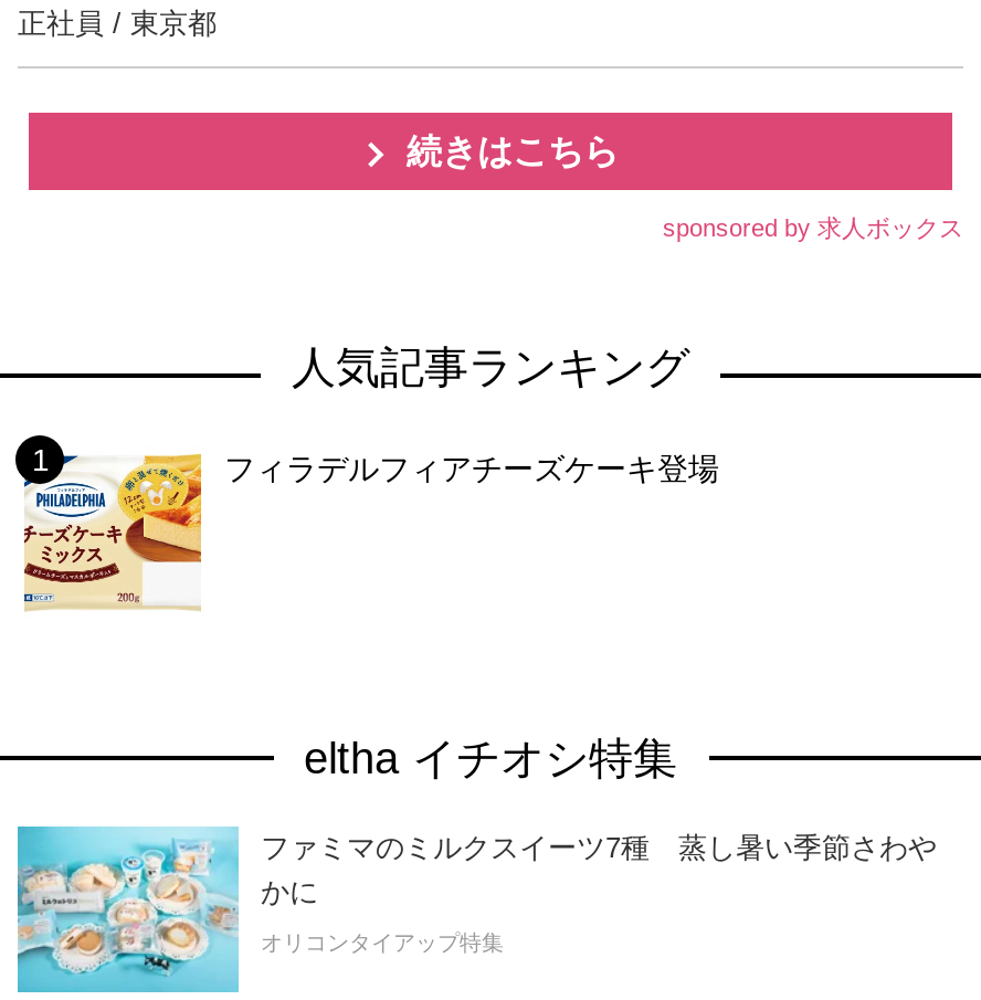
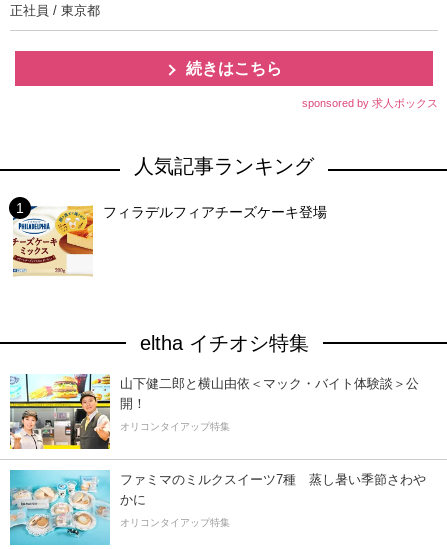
+ [image]
+ 山下健二郎と横山由依＜マック・バイト体験談＞公
+ 開！
+ オリコンタイアップ特集
